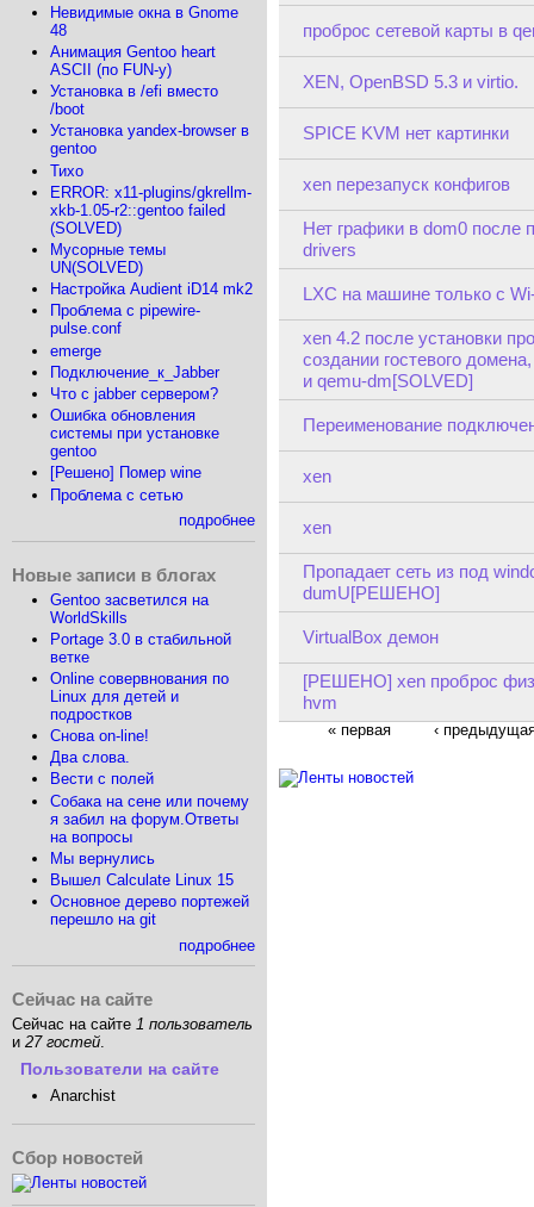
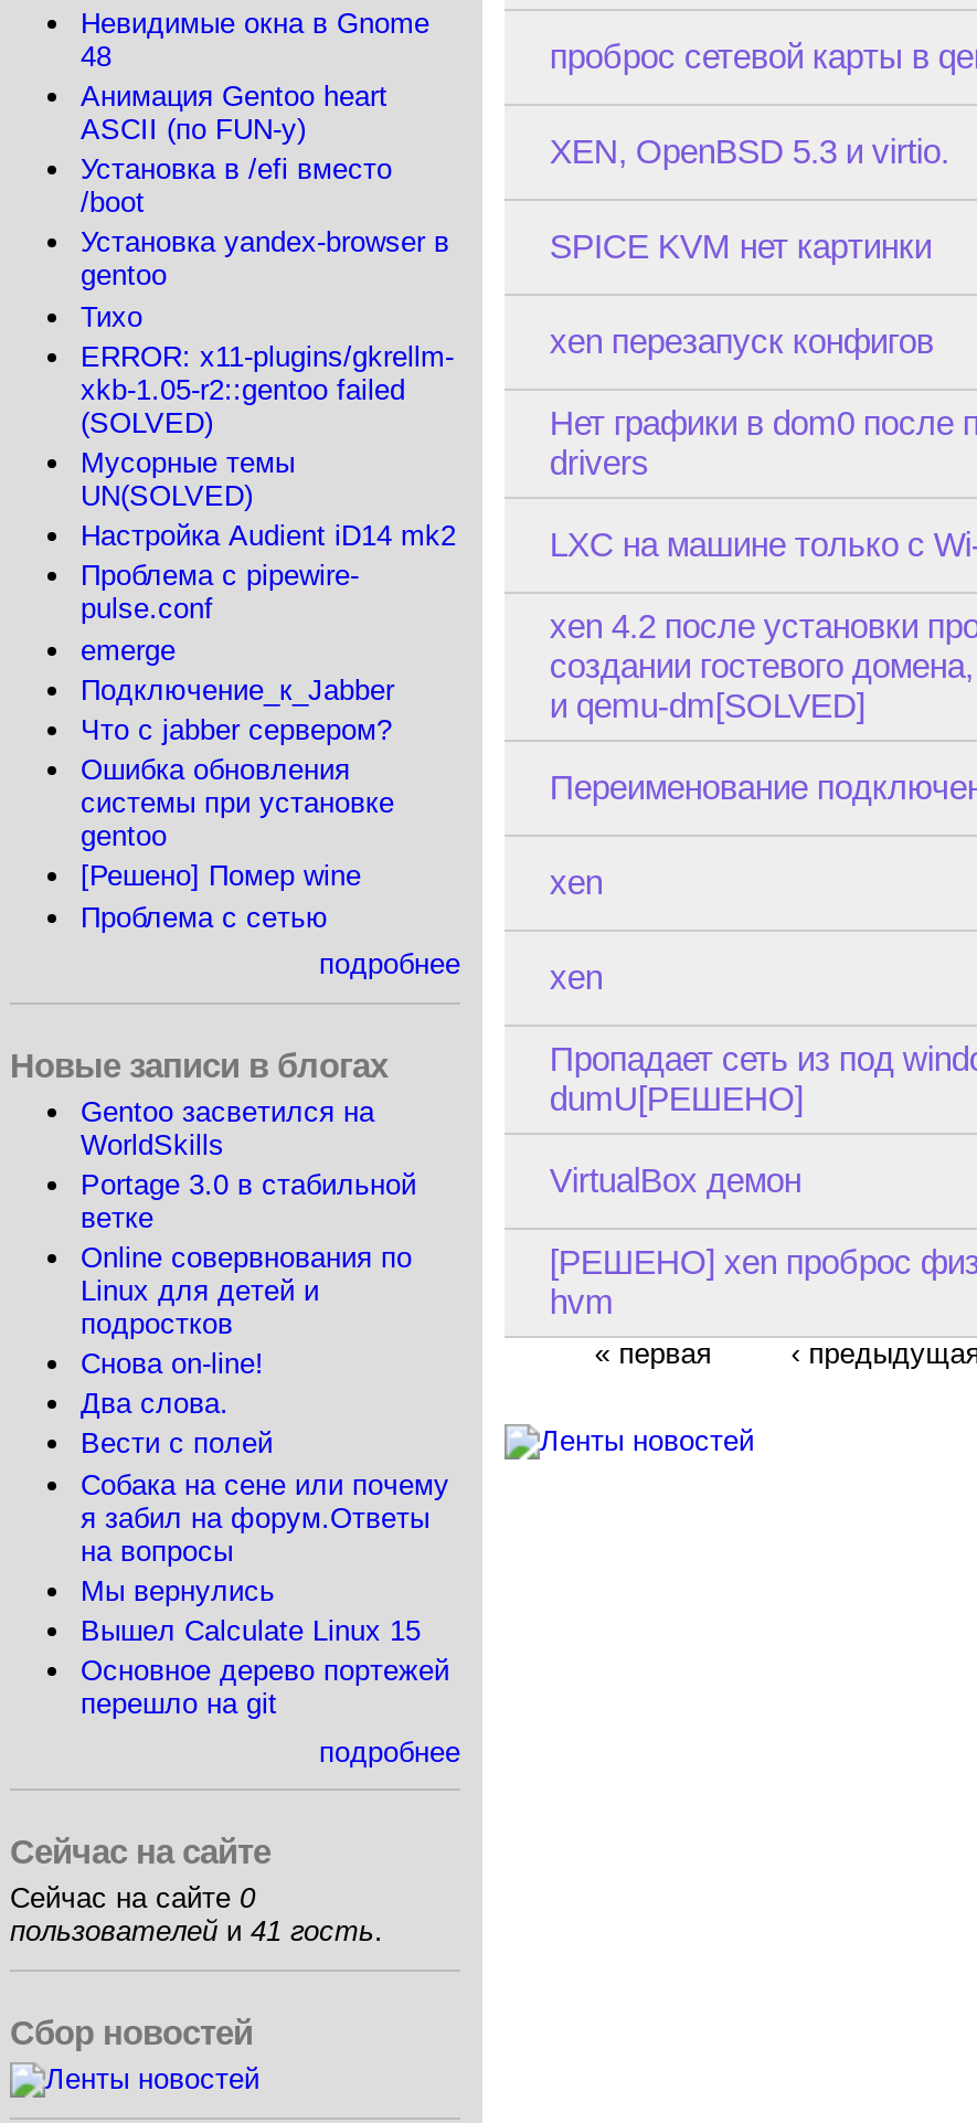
- Сейчас на сайте 1 пользователь
- и 27 гостей.
- Пользователи на сайте
- Anarchist
+ Сейчас на сайте 0
+ пользователей и 41 гость.
